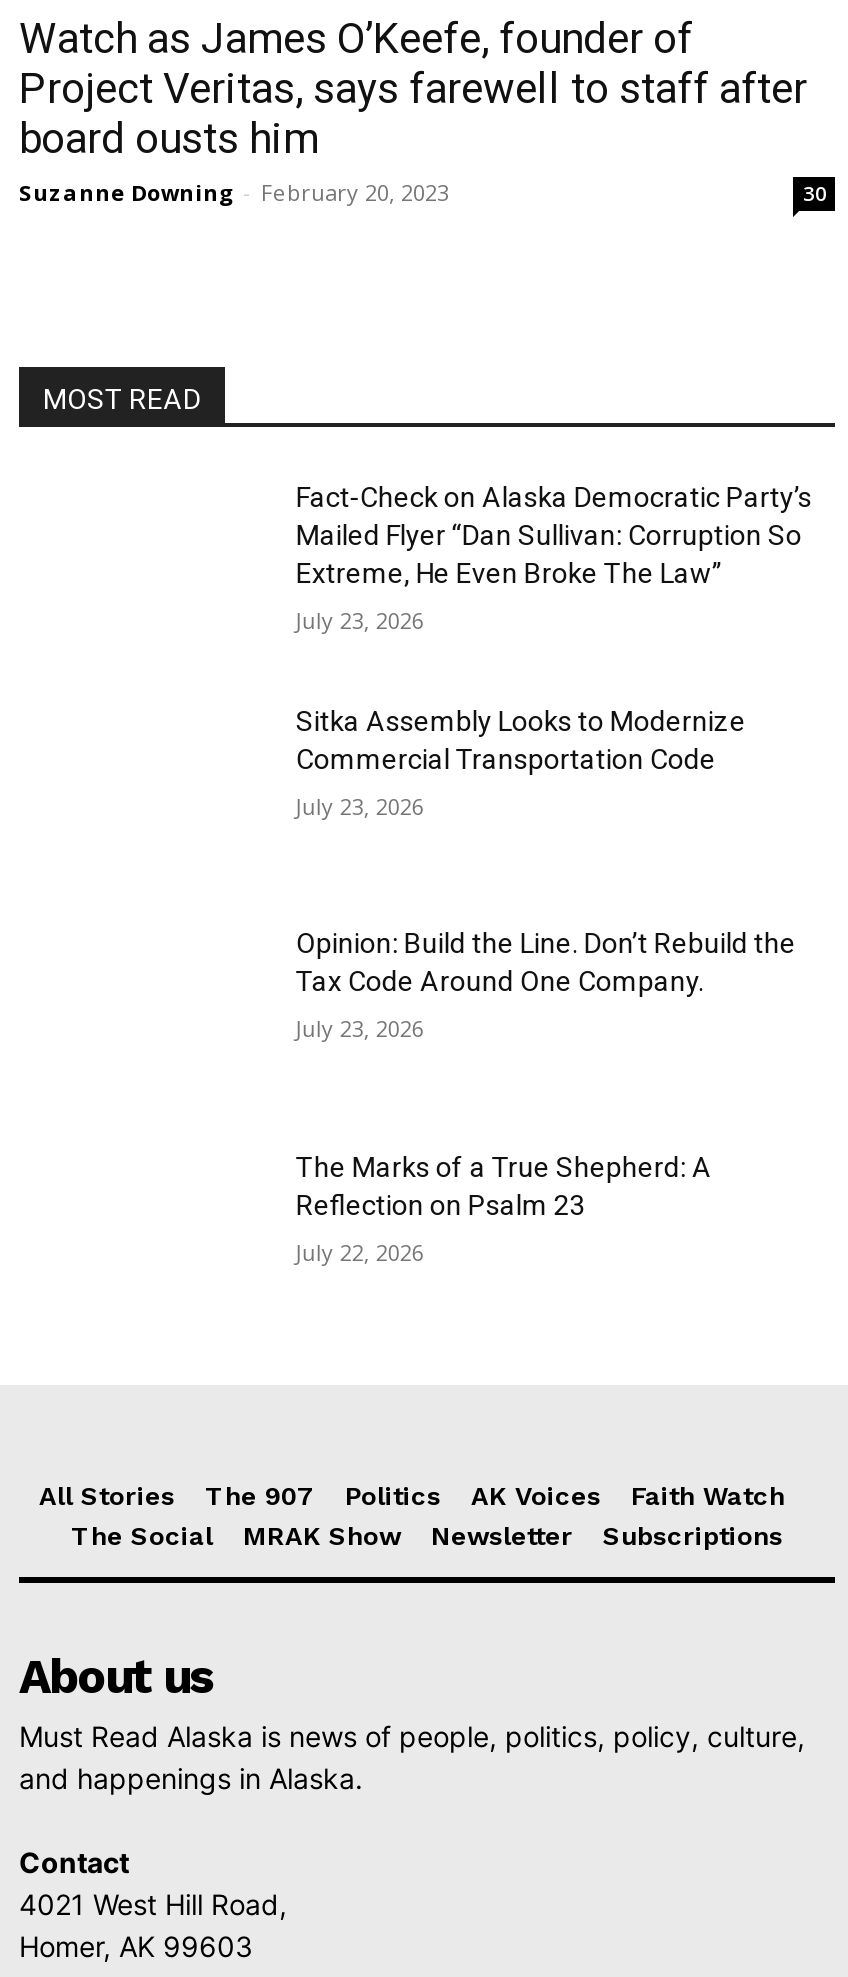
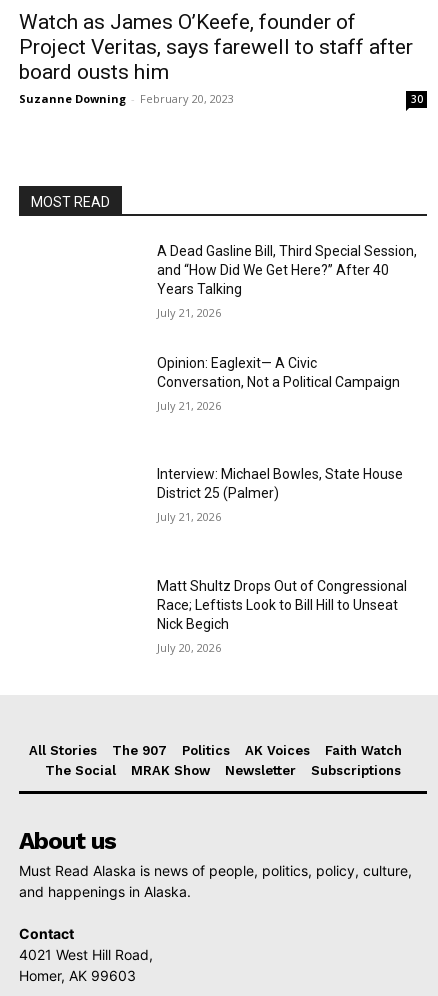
- Fact-Check on Alaska Democratic Party’s
- Mailed Flyer “Dan Sullivan: Corruption So
- Extreme, He Even Broke The Law”
+ A Dead Gasline Bill, Third Special Session,
+ and “How Did We Get Here?” After 40
+ Years Talking

- July 23, 2026
+ July 21, 2026

- Sitka Assembly Looks to Modernize
- Commercial Transportation Code
+ Opinion: Eaglexit— A Civic
+ Conversation, Not a Political Campaign

- July 23, 2026
+ July 21, 2026

- Opinion: Build the Line. Don’t Rebuild the
- Tax Code Around One Company.
+ Interview: Michael Bowles, State House
+ District 25 (Palmer)

- July 23, 2026
+ July 21, 2026

- The Marks of a True Shepherd: A
- Reflection on Psalm 23
+ Matt Shultz Drops Out of Congressional
+ Race; Leftists Look to Bill Hill to Unseat
+ Nick Begich

- July 22, 2026
+ July 20, 2026
